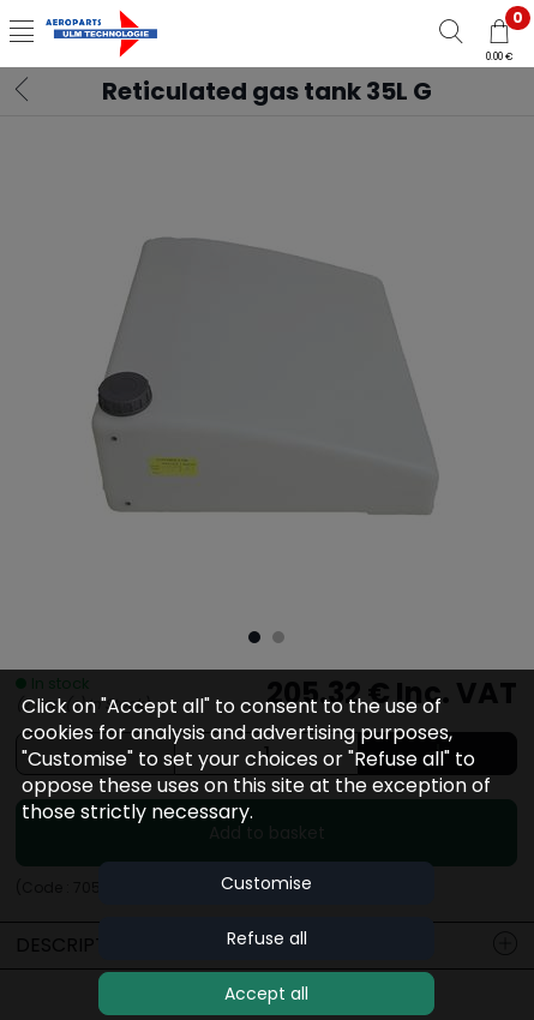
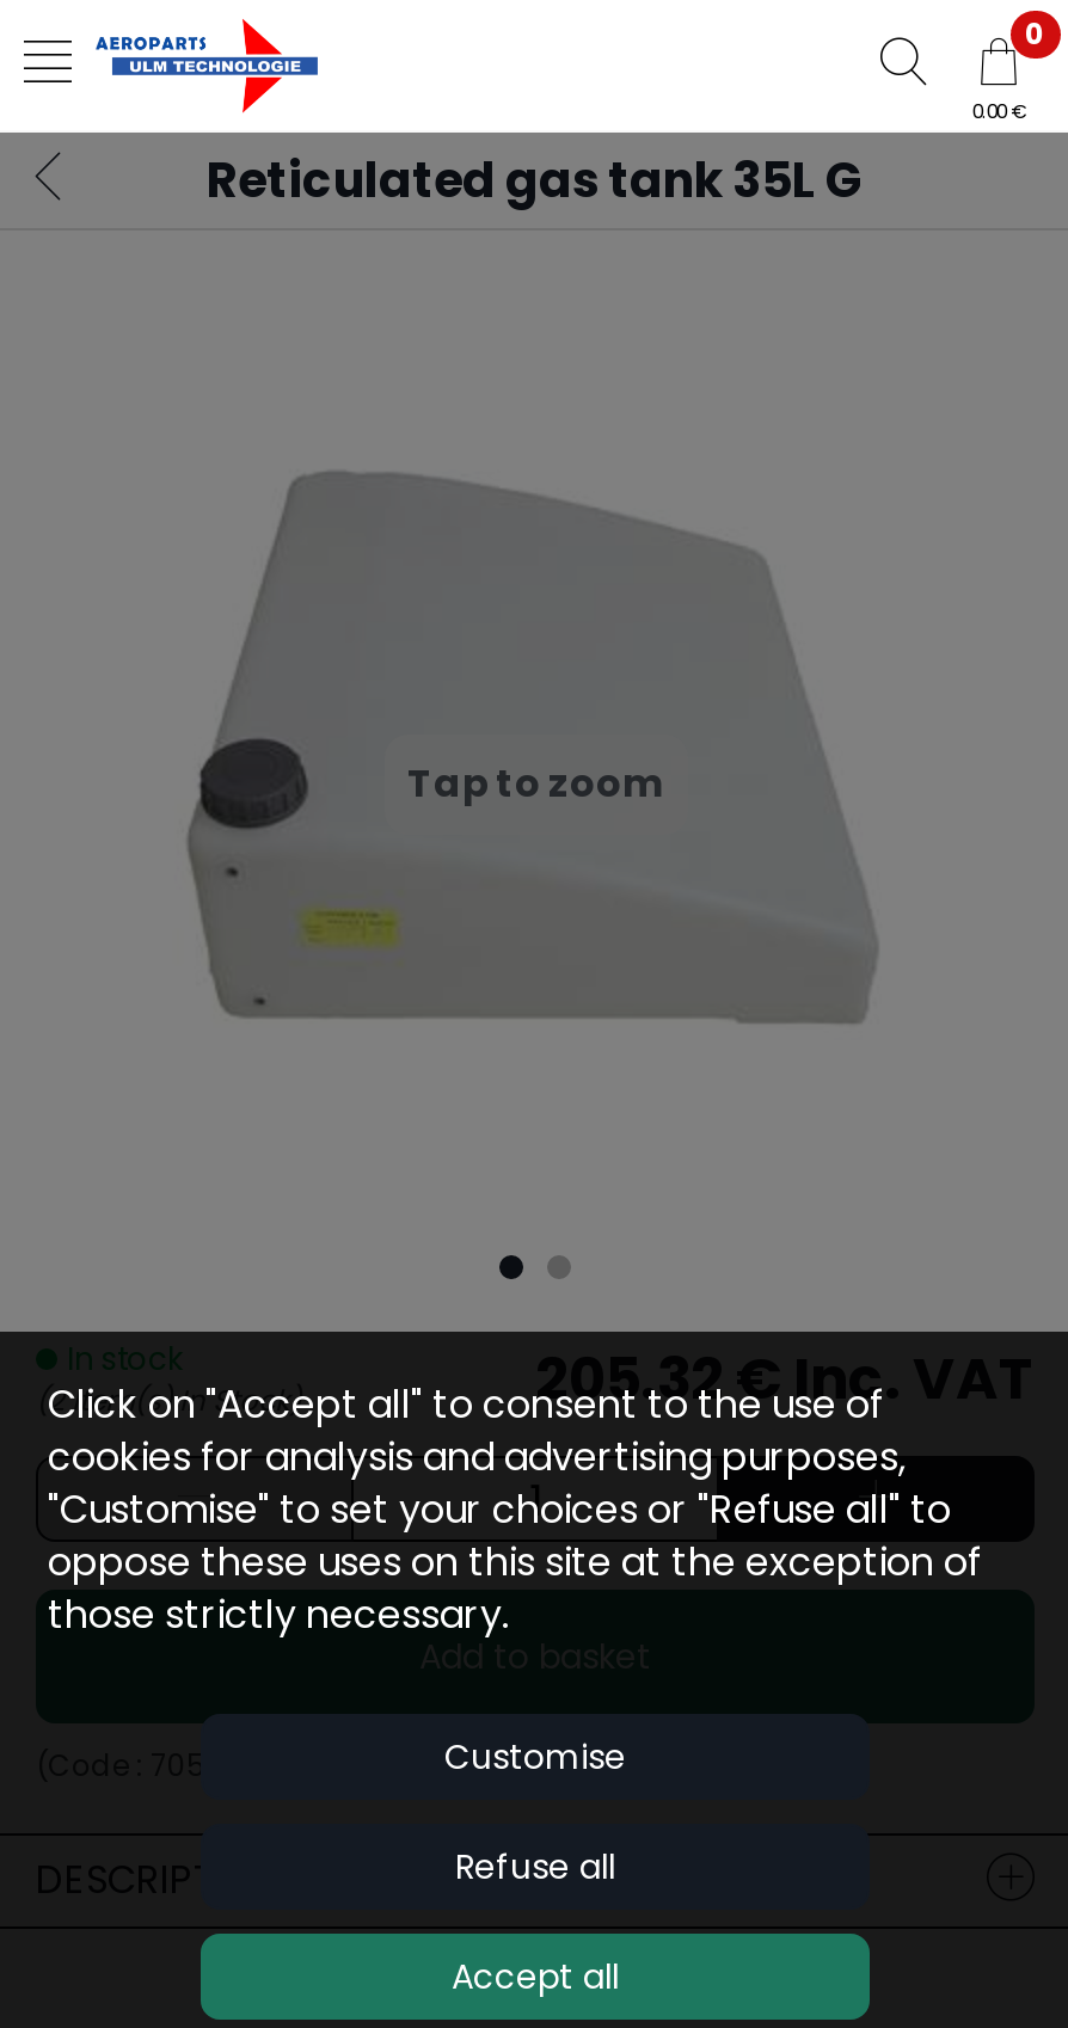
+ Tap to zoom
